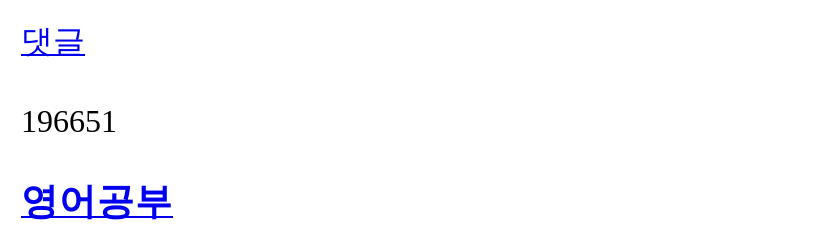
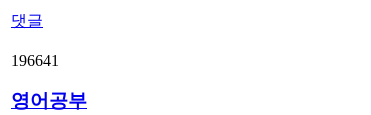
- 196651
+ 196641
